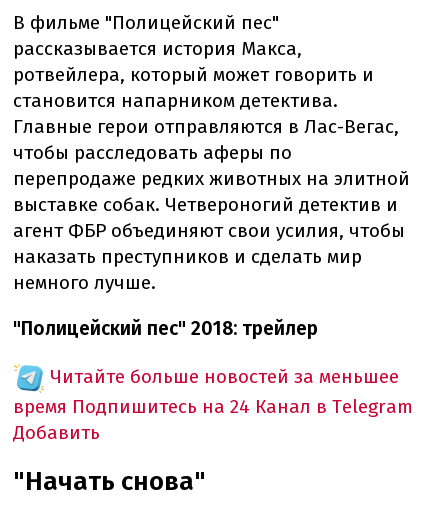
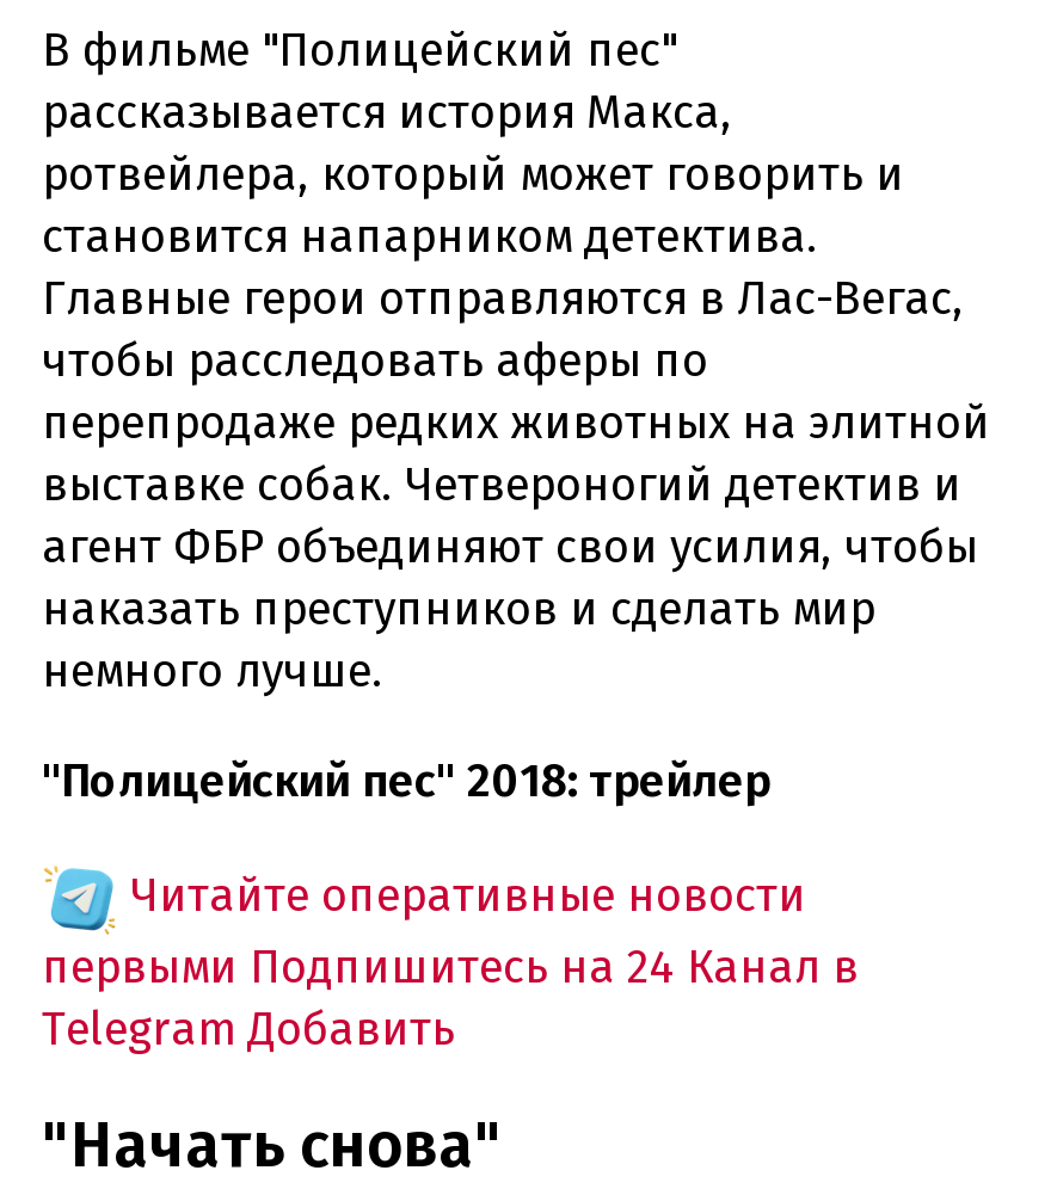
- Читайте больше новостей за меньшее
- время Подпишитесь на 24 Канал в Telegram
- Добавить
+ Читайте оперативные новости
+ первыми Подпишитесь на 24 Канал в
+ Telegram Добавить
